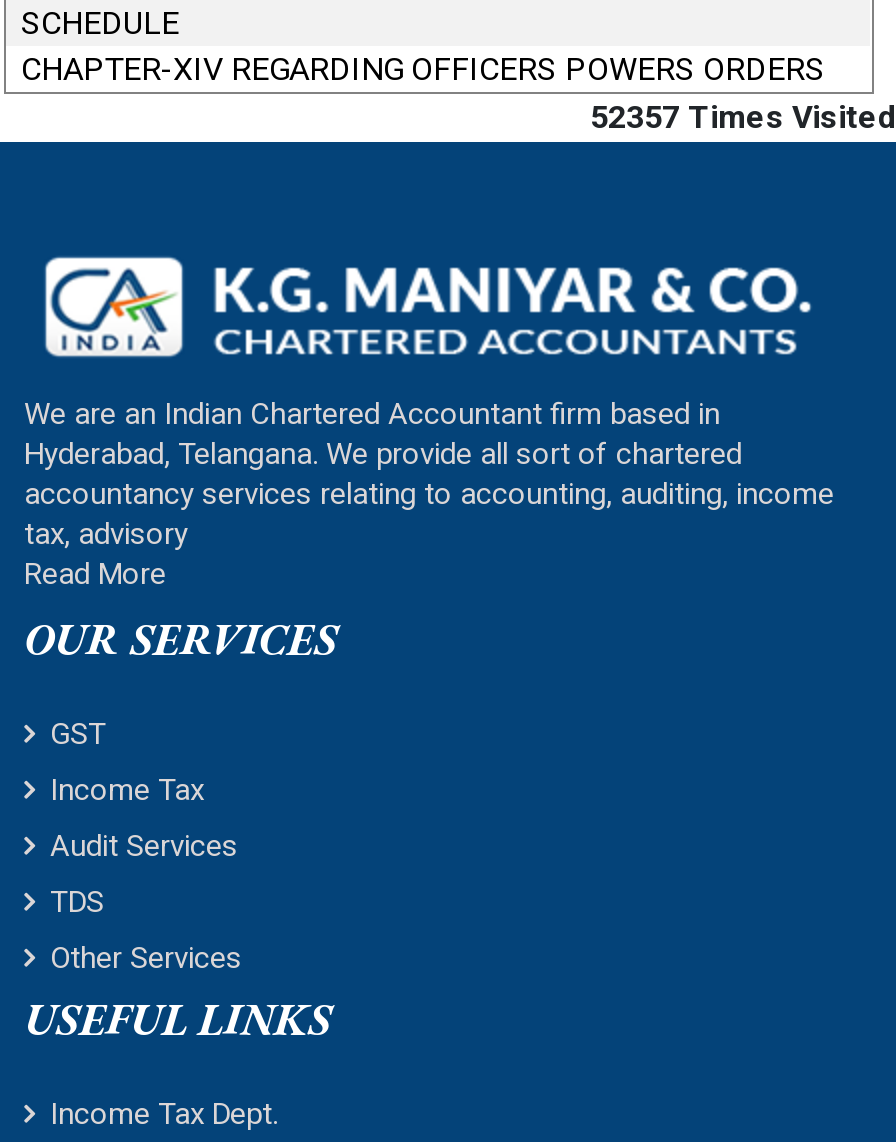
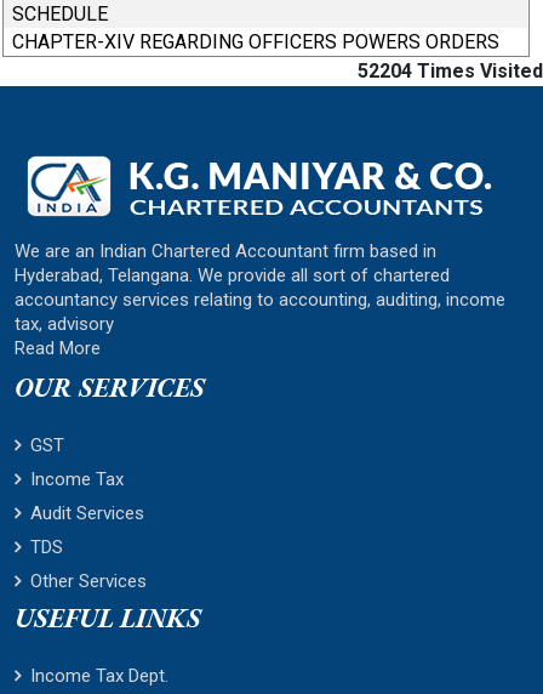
- 52357 Times Visited
+ 52204 Times Visited
